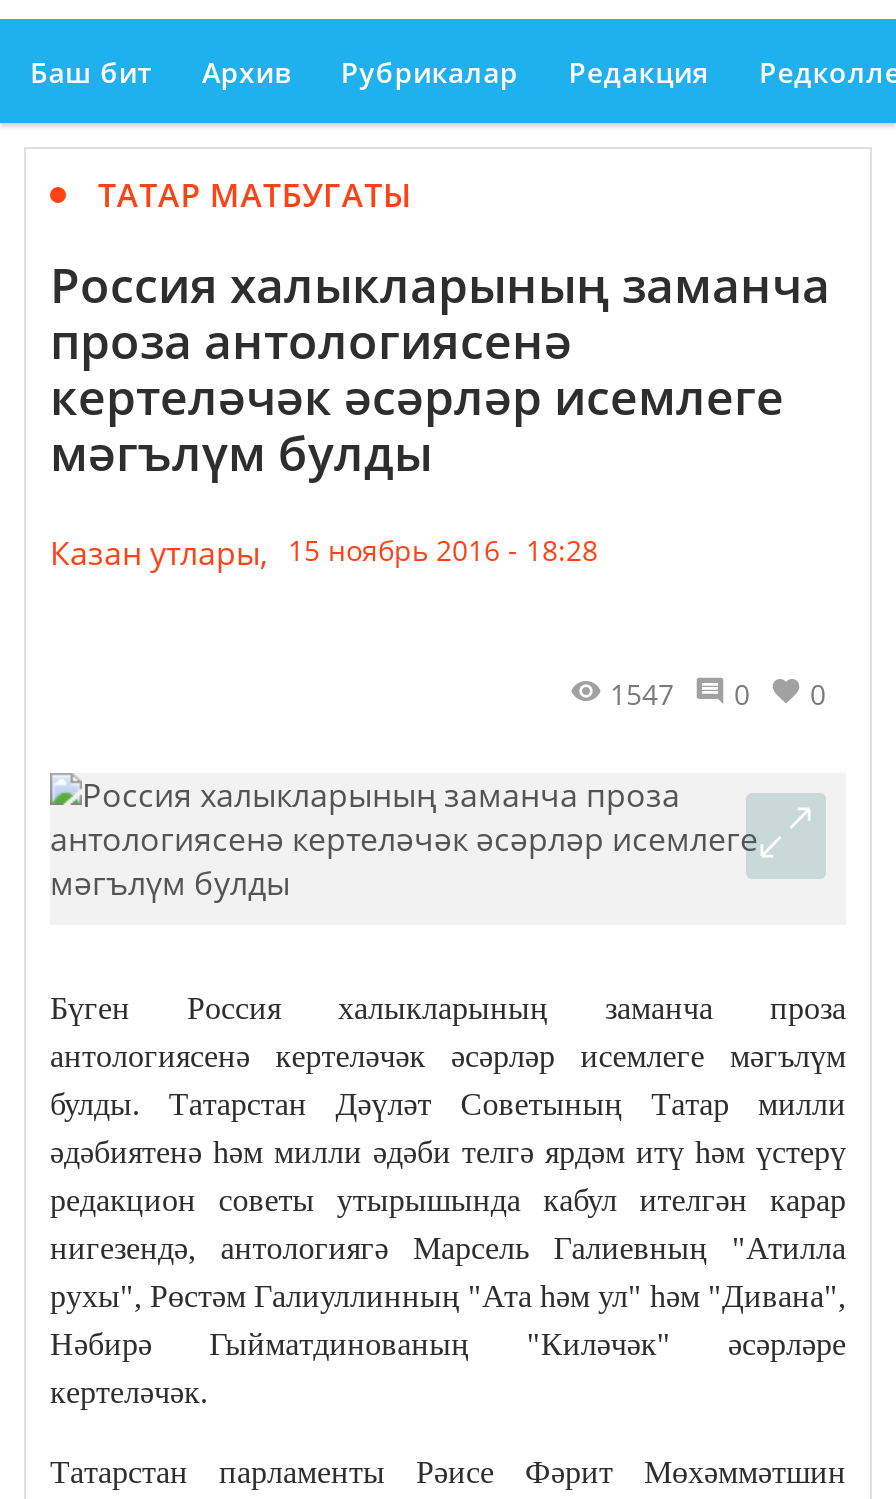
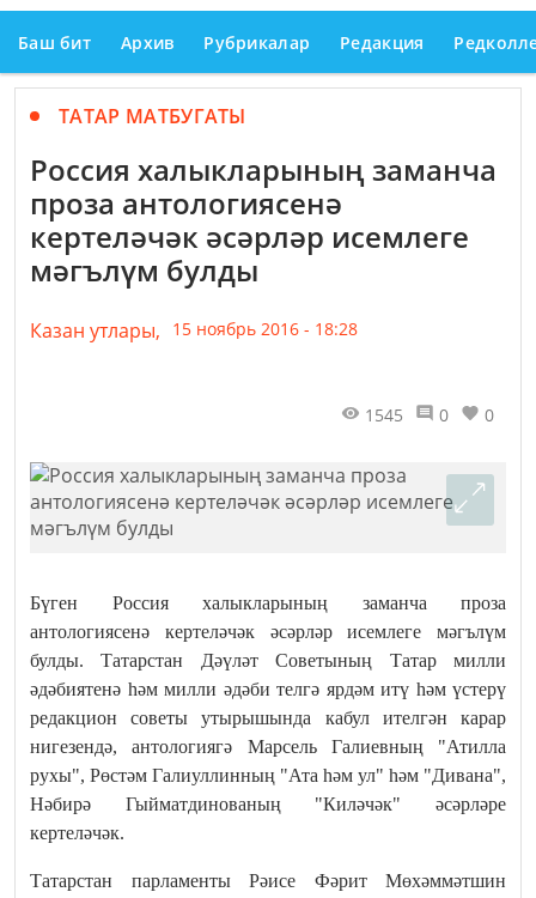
- 1547 0 0
+ 1545 0 0
